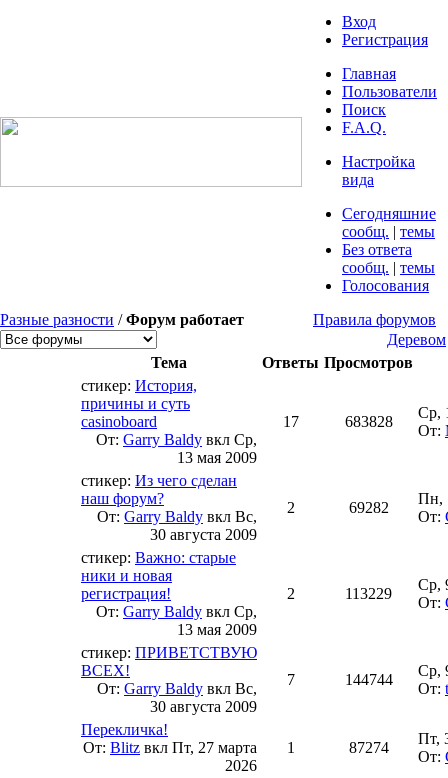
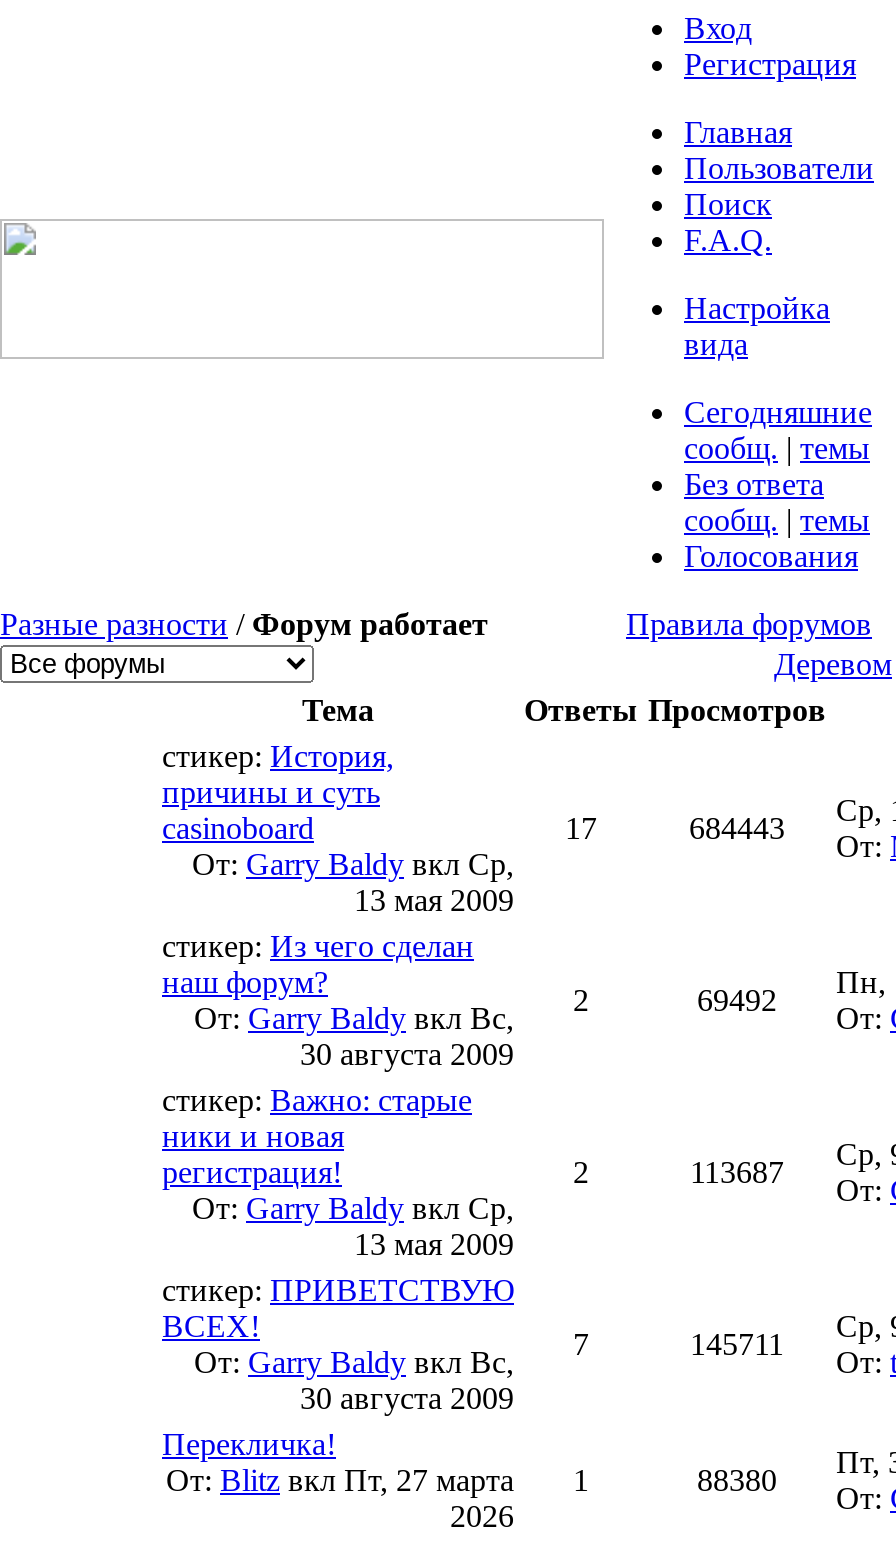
- 683828
+ 684443

- 69282
+ 69492

- 113229
+ 113687

- 144744
+ 145711

- 87274
+ 88380
